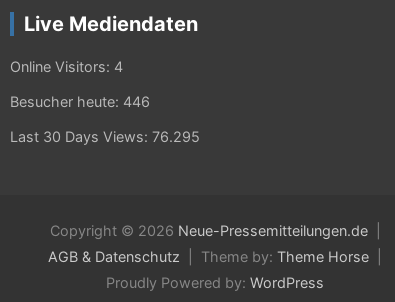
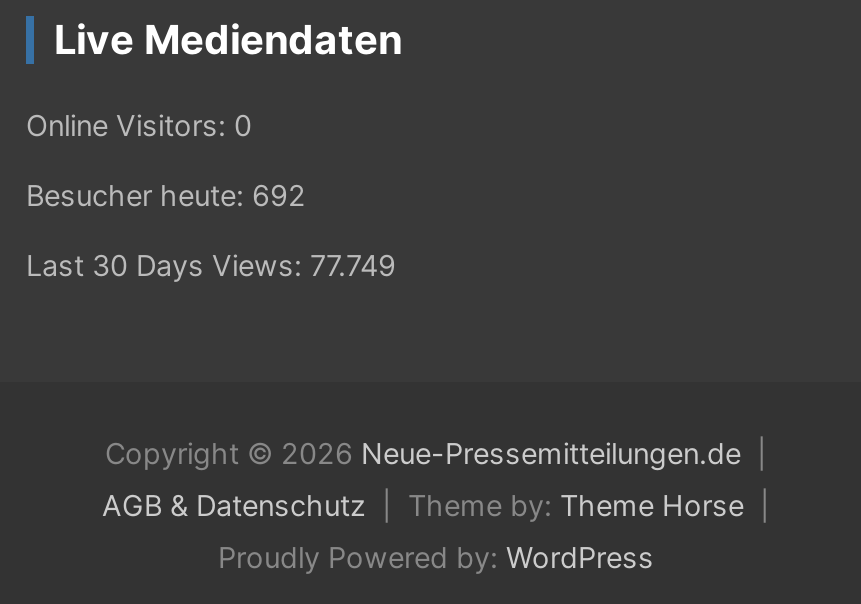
- Online Visitors: 4
+ Online Visitors: 0

- Besucher heute: 446
+ Besucher heute: 692

- Last 30 Days Views: 76.295
+ Last 30 Days Views: 77.749
